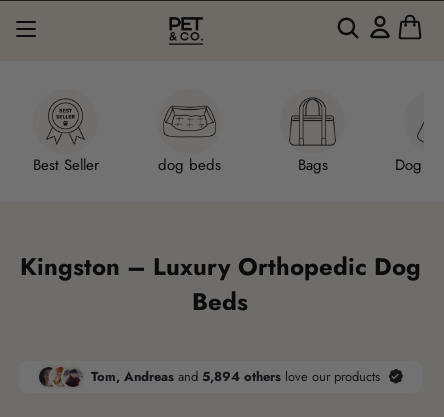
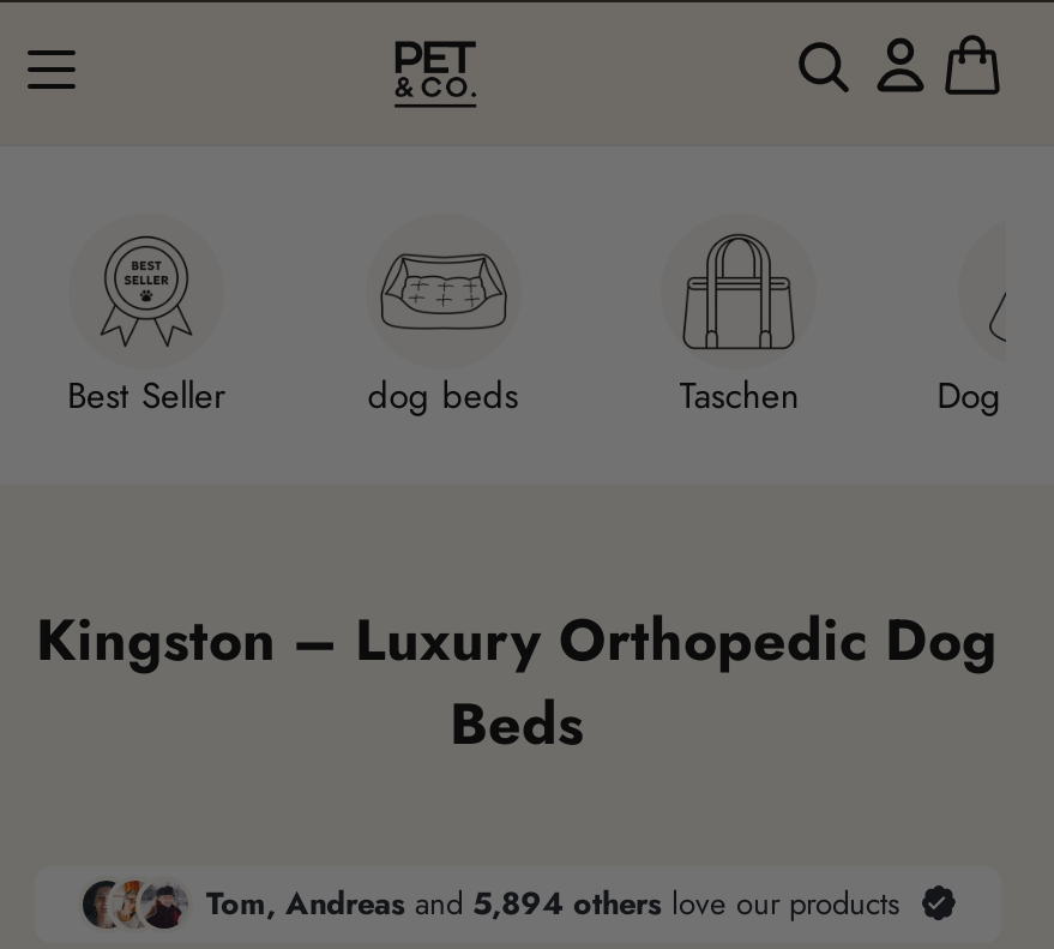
- Bags
+ Taschen
